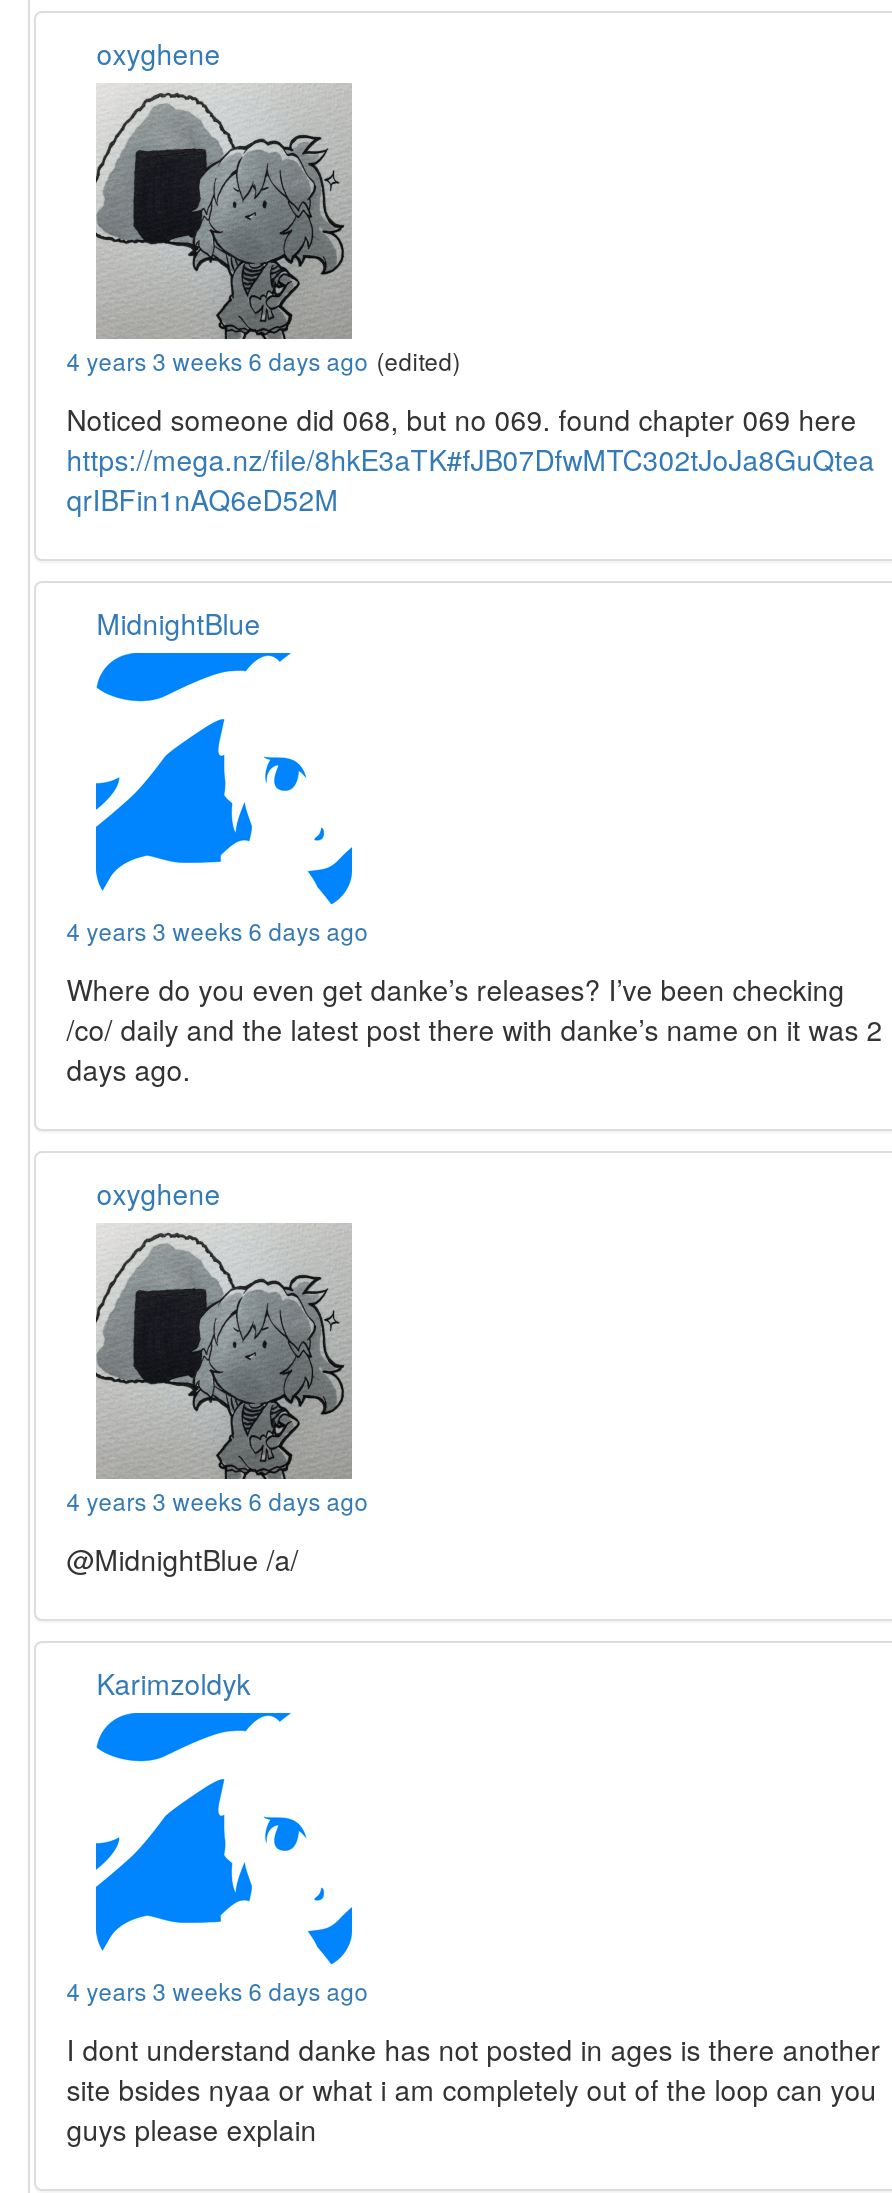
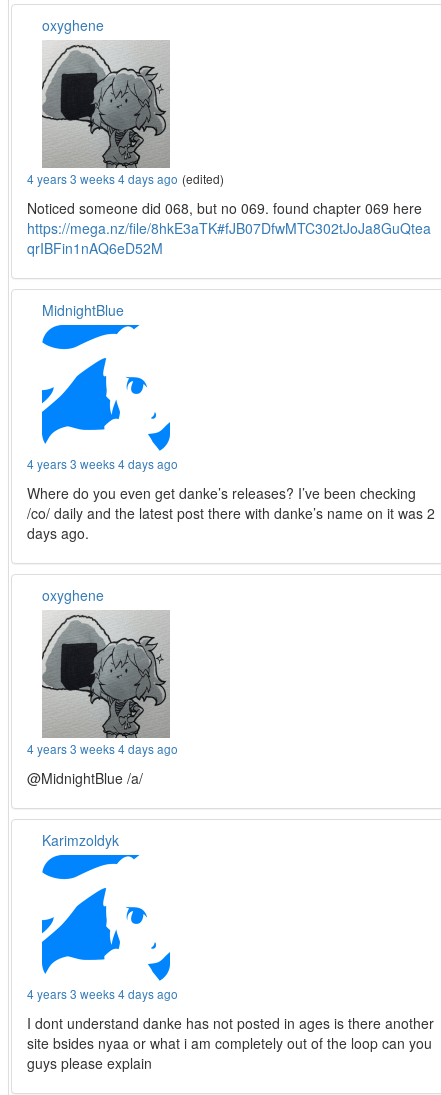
- 4 years 3 weeks 6 days ago (edited)
+ 4 years 3 weeks 4 days ago (edited)

- 4 years 3 weeks 6 days ago
+ 4 years 3 weeks 4 days ago

- 4 years 3 weeks 6 days ago
+ 4 years 3 weeks 4 days ago

- 4 years 3 weeks 6 days ago
+ 4 years 3 weeks 4 days ago
